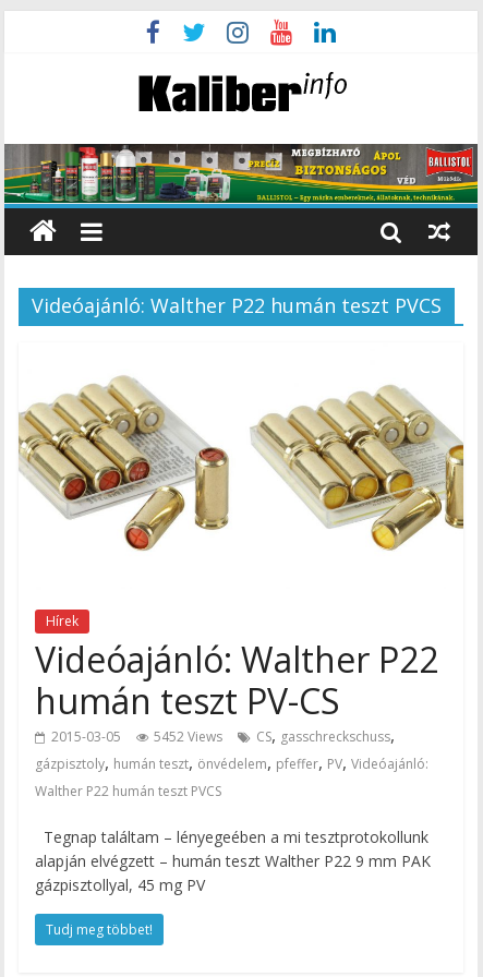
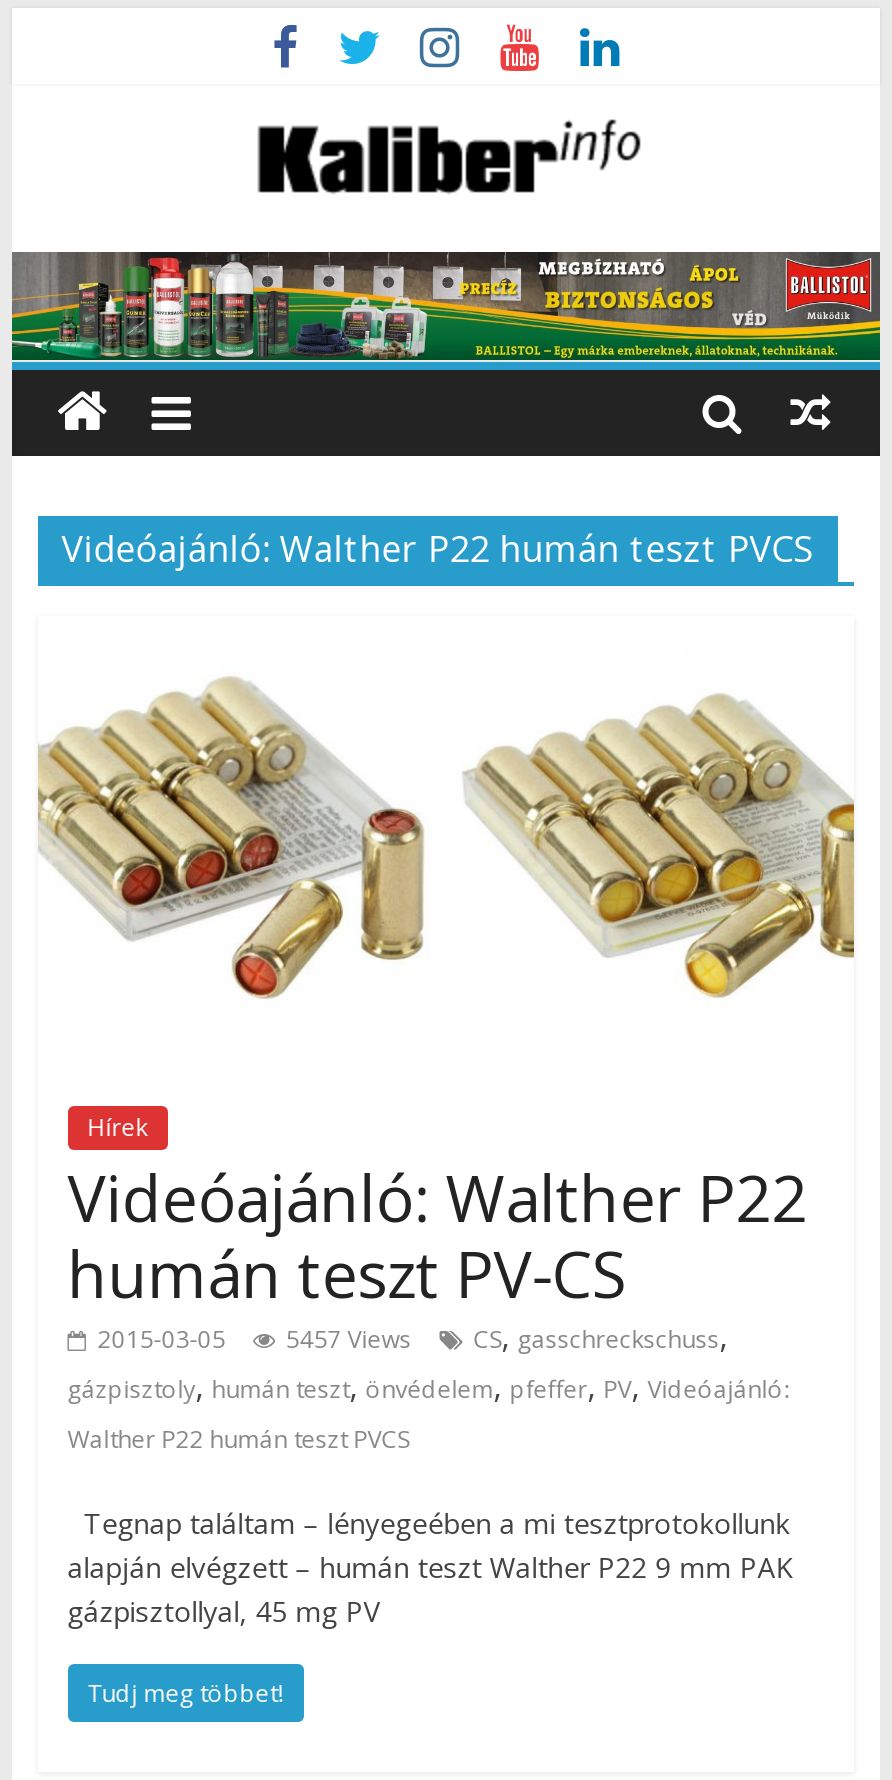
- 2015-03-05 5452 Views CS, gasschreckschuss,
+ 2015-03-05 5457 Views CS, gasschreckschuss,
